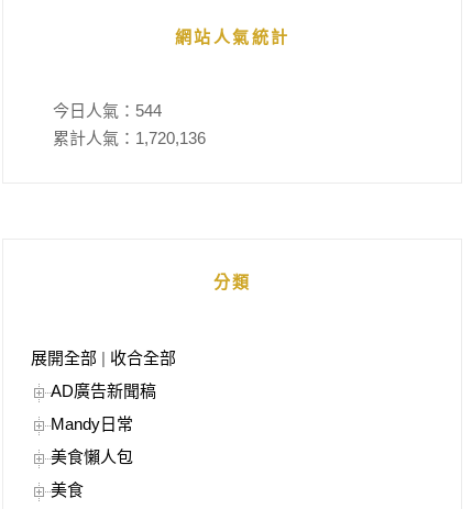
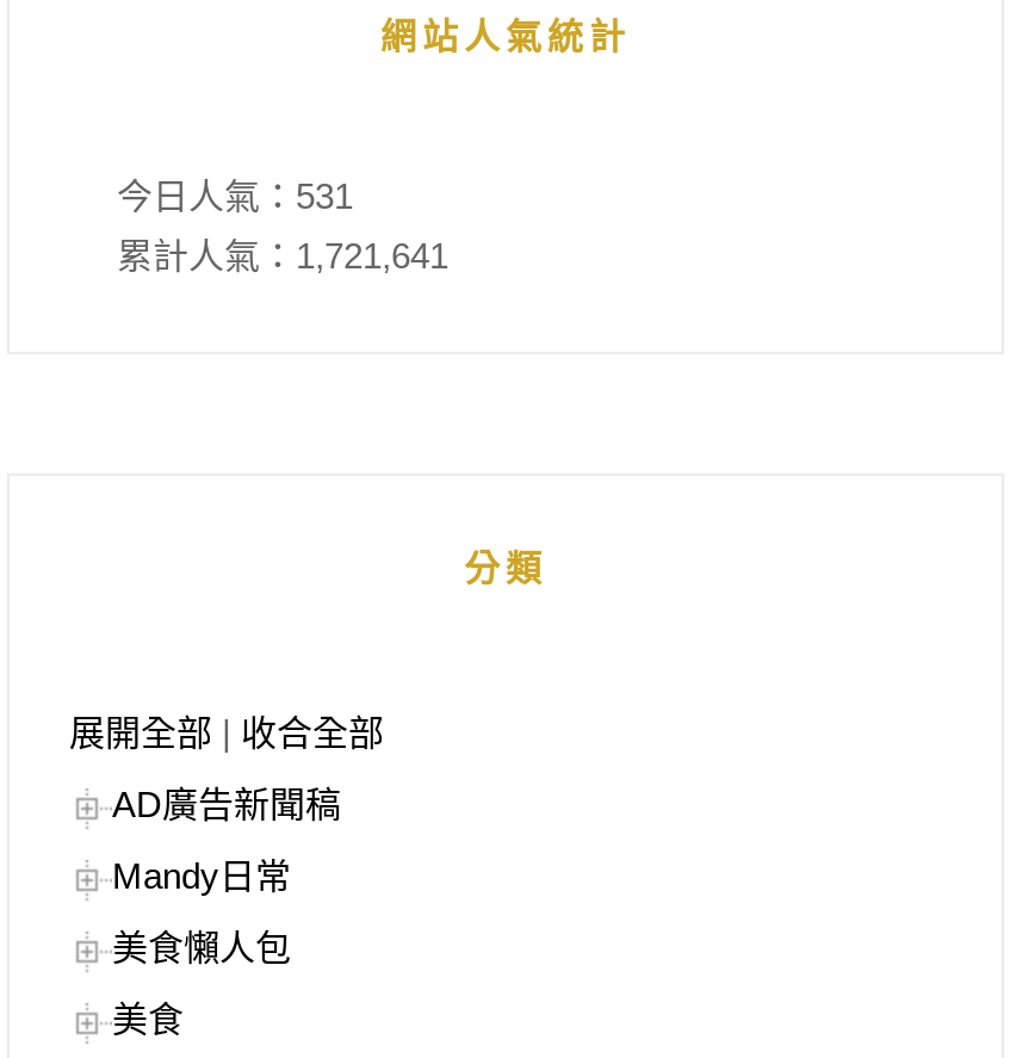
- 今日人氣：544
+ 今日人氣：531

- 累計人氣：1,720,136
+ 累計人氣：1,721,641
